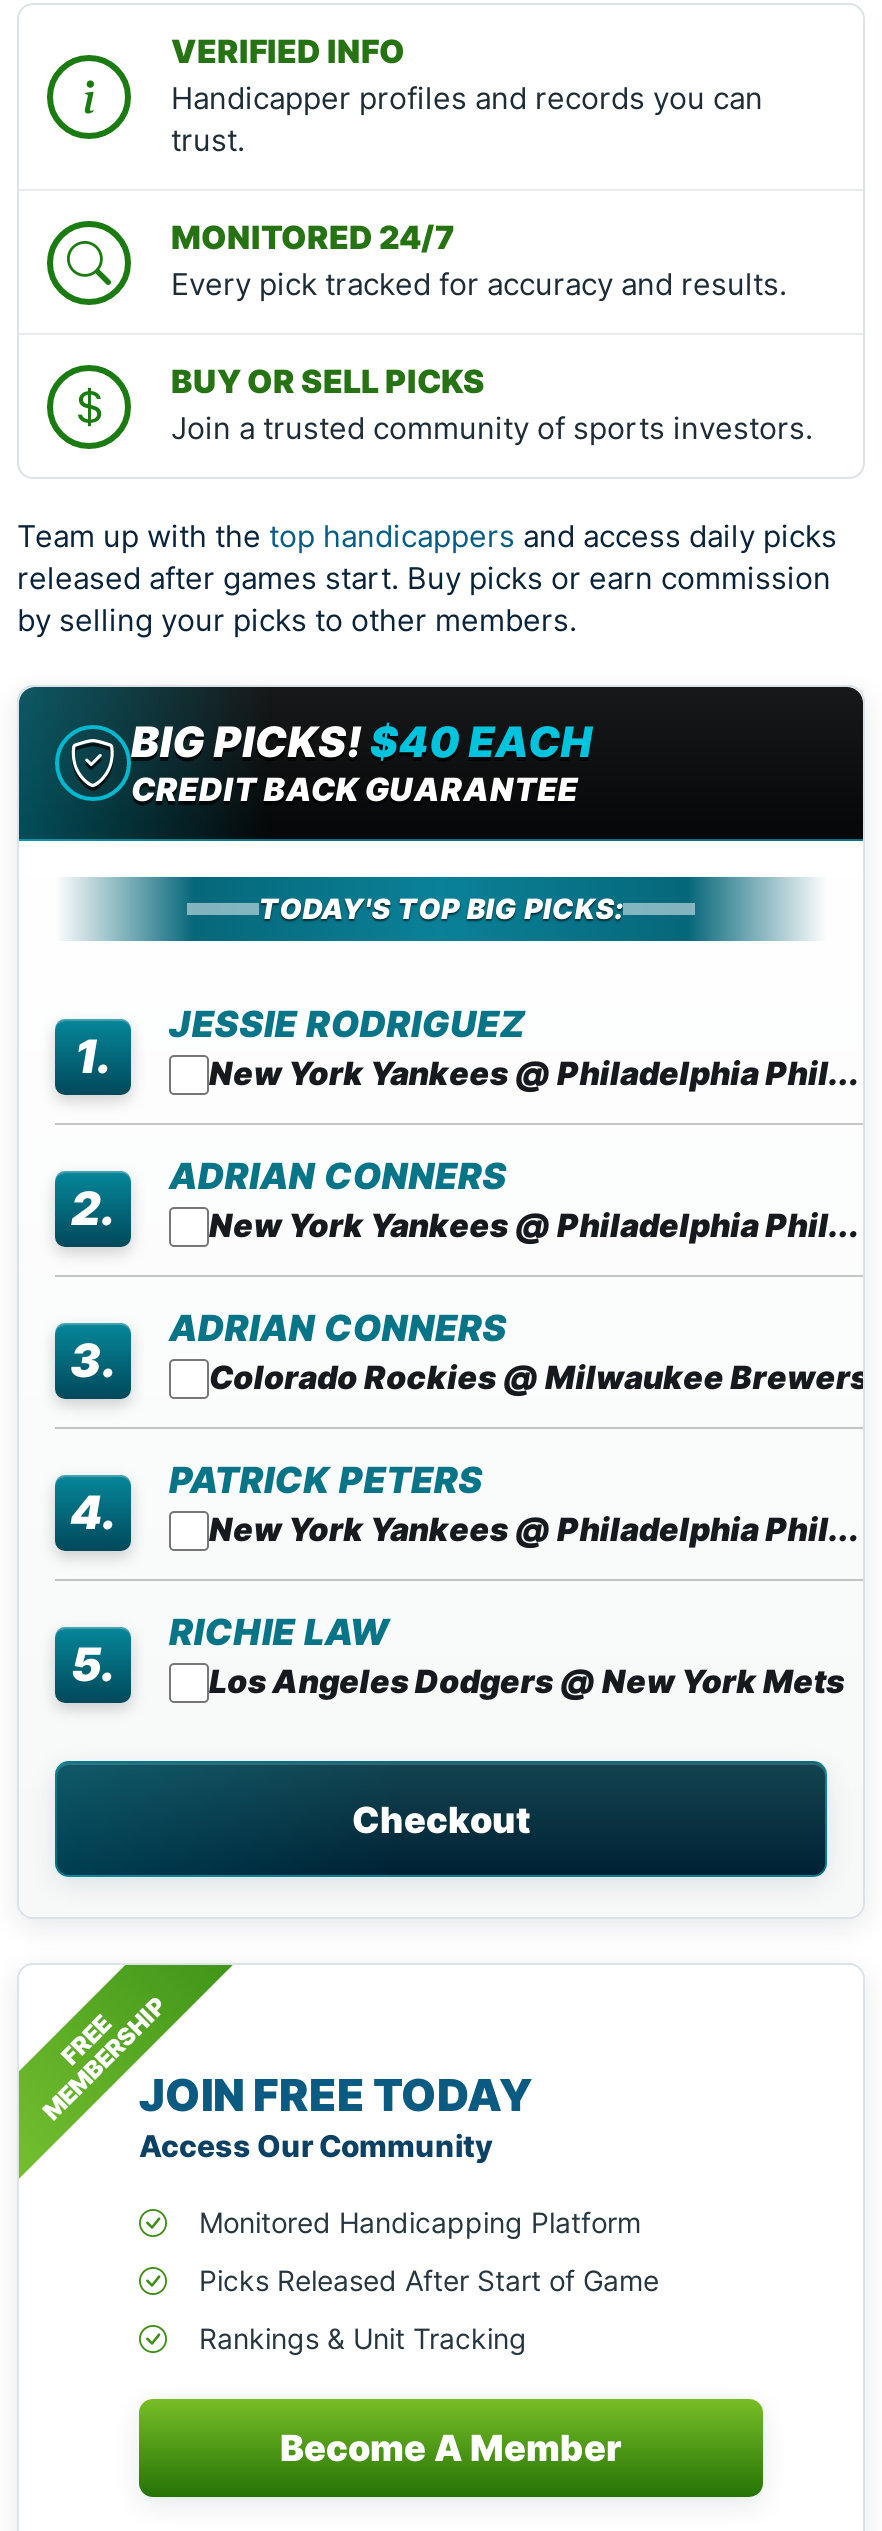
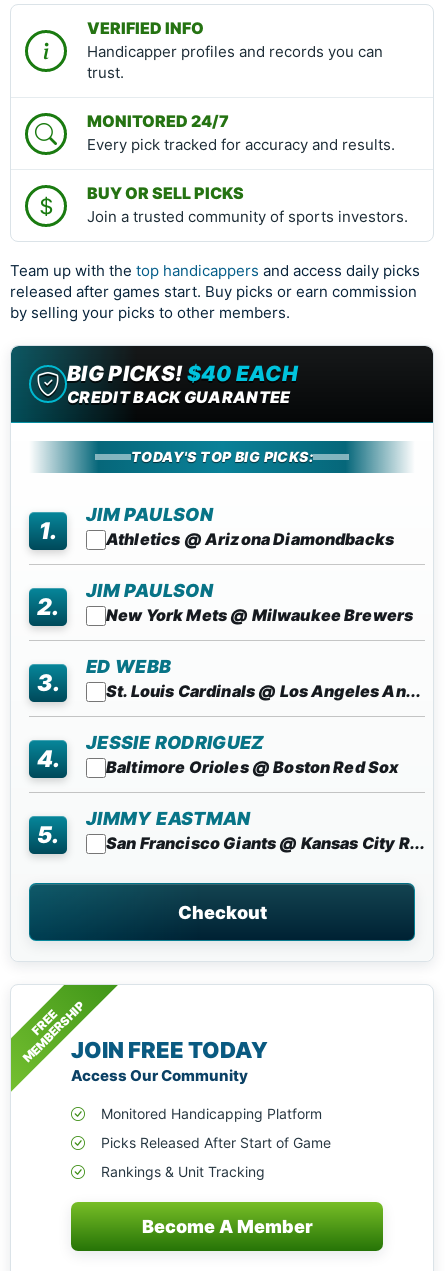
moved down: JESSIE RODRIGUEZ

- New York Yankees @ Philadelphia Phil...
+ JIM PAULSON
+ Athletics @ Arizona Diamondbacks

- ADRIAN CONNERS
- New York Yankees @ Philadelphia Phil...
+ JIM PAULSON
+ New York Mets @ Milwaukee Brewers

- ADRIAN CONNERS
- Colorado Rockies @ Milwaukee Brewers
+ ED WEBB
+ St. Louis Cardinals @ Los Angeles An...

- PATRICK PETERS
- New York Yankees @ Philadelphia Phil...
+ Baltimore Orioles @ Boston Red Sox

- RICHIE LAW
- Los Angeles Dodgers @ New York Mets
+ JIMMY EASTMAN
+ San Francisco Giants @ Kansas City R...
